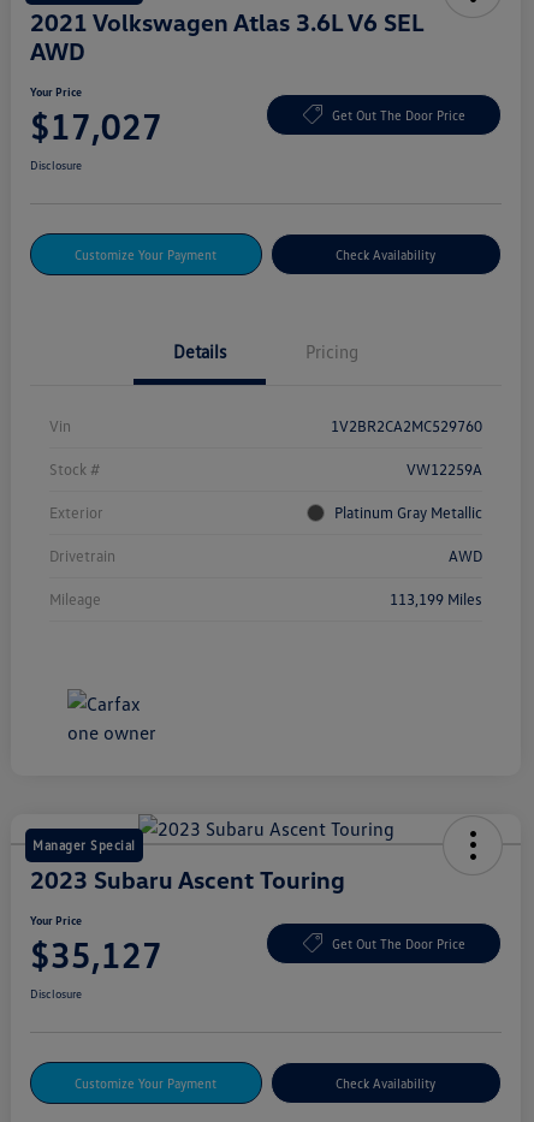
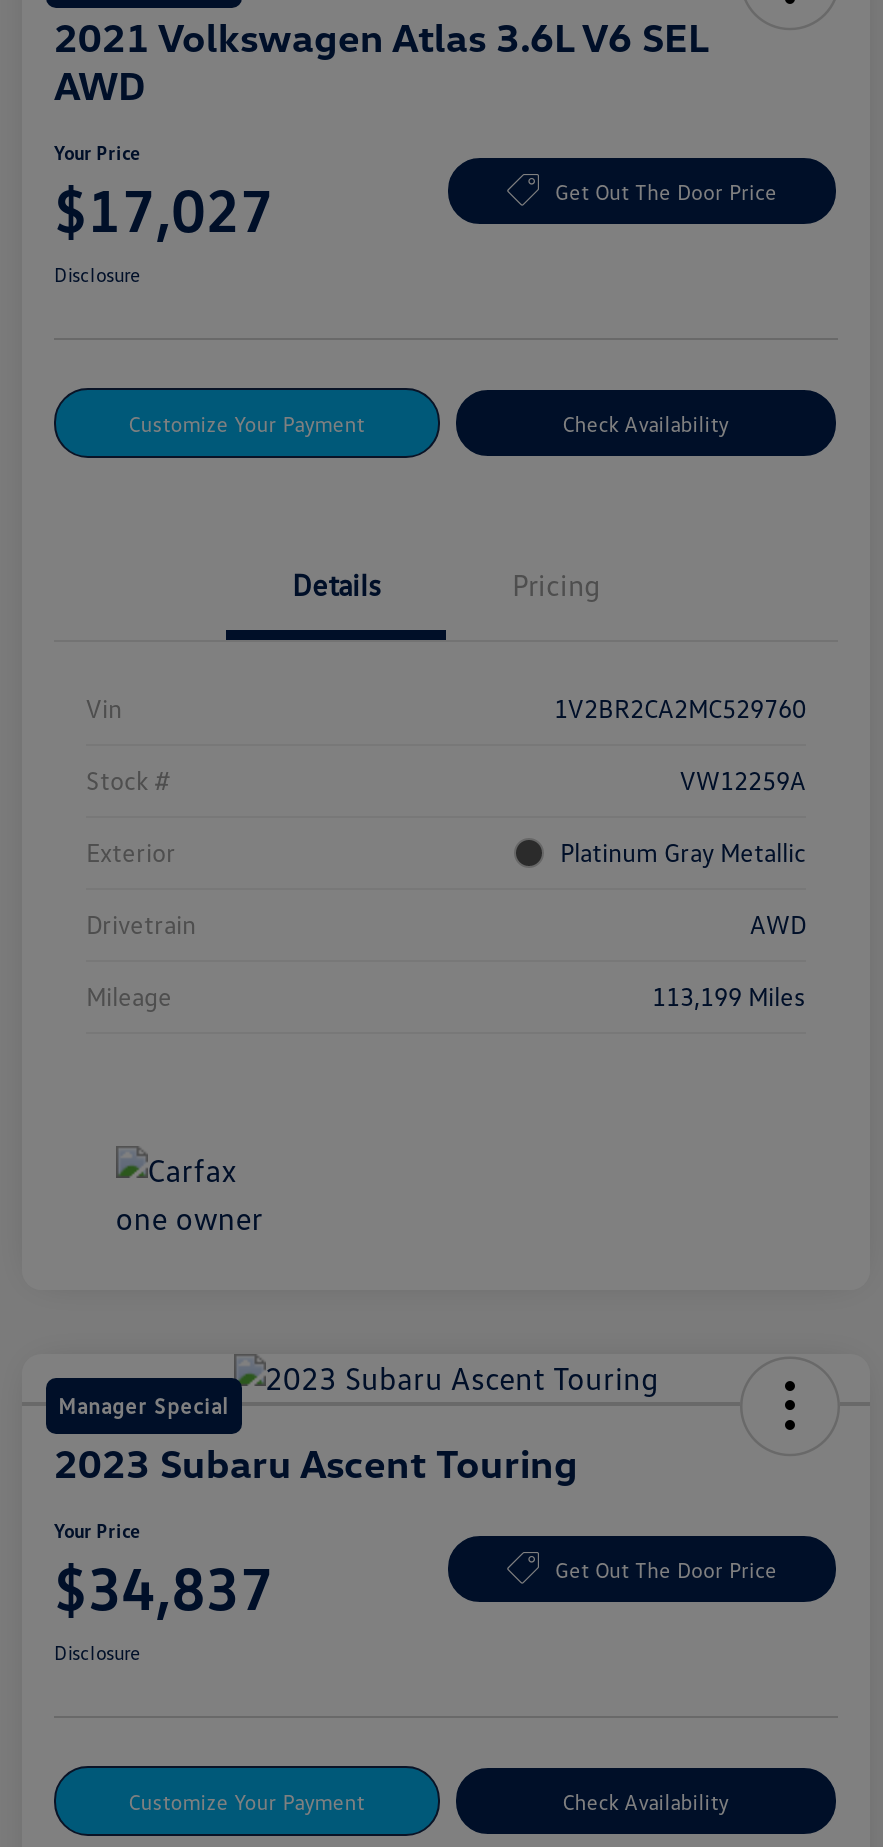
- $35,127
+ $34,837
